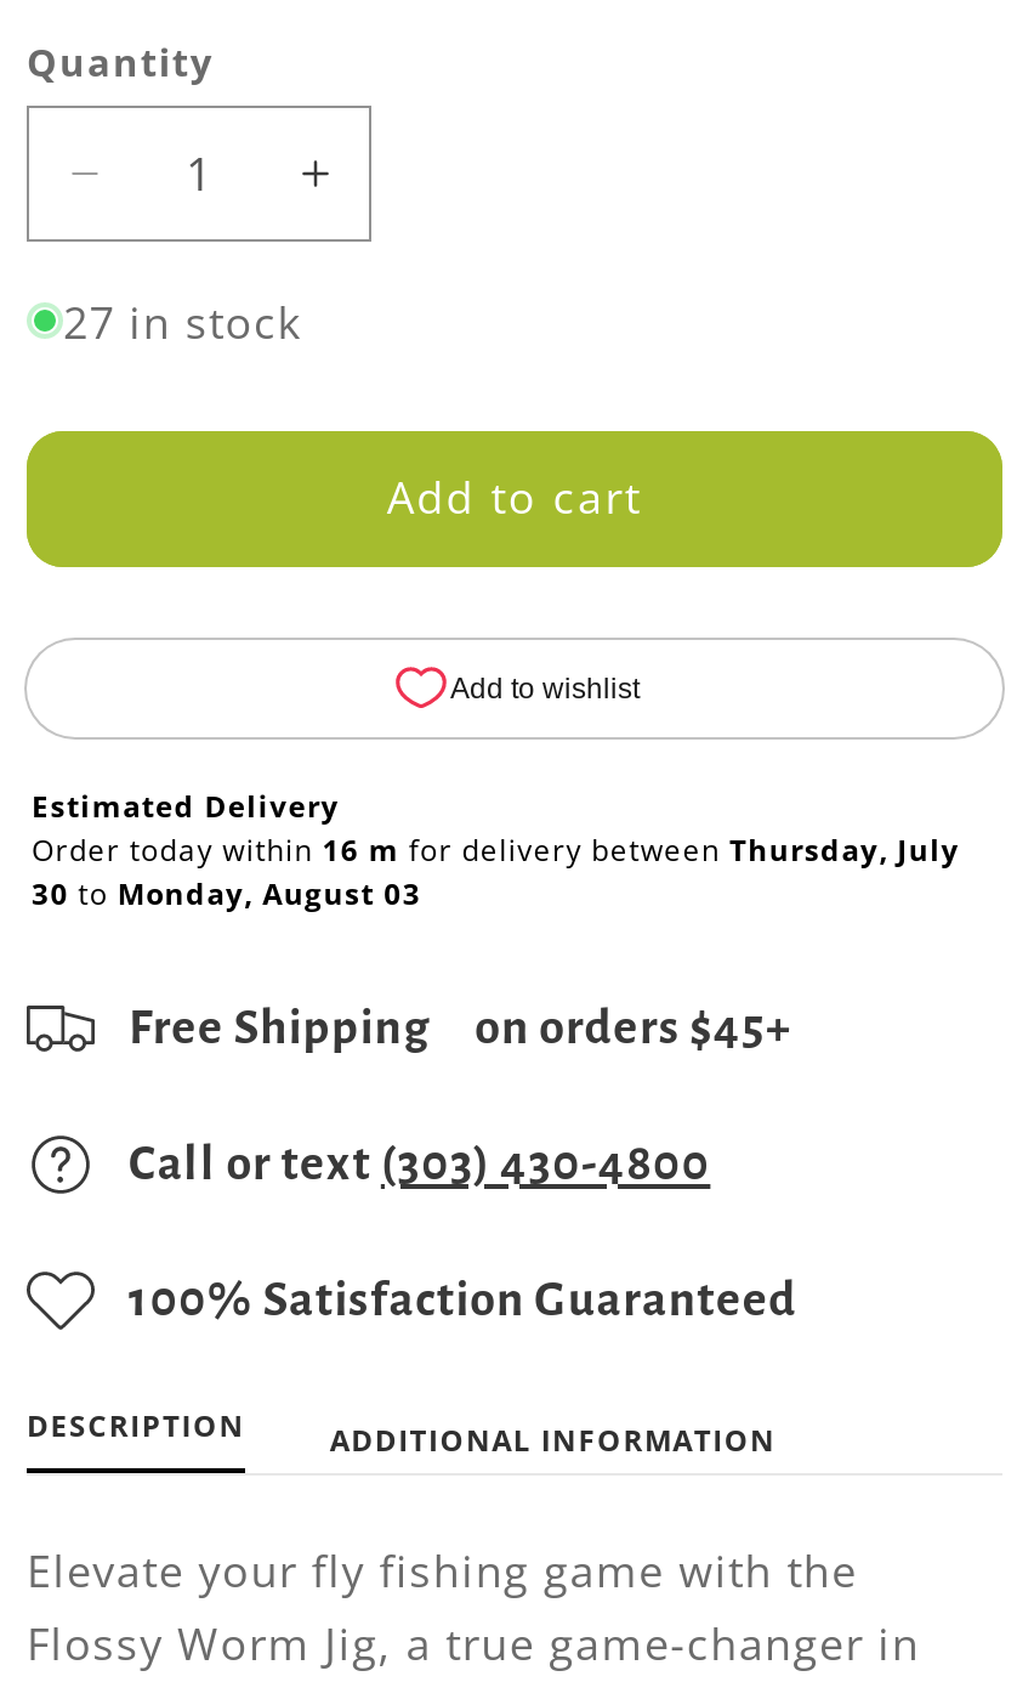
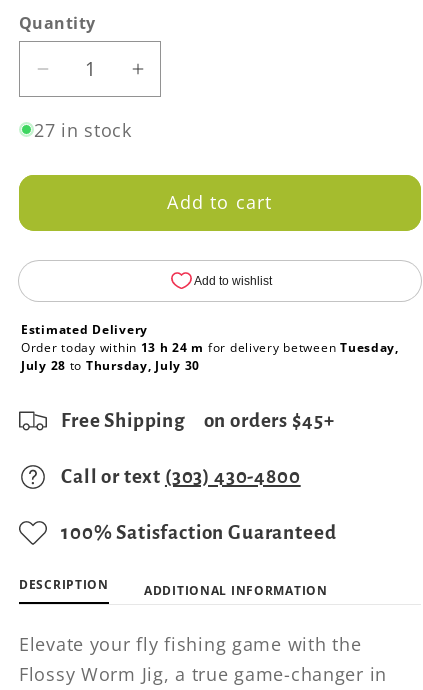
- Order today within 16 m for delivery between Thursday, July
- 30 to Monday, August 03
+ Order today within 13 h 24 m for delivery between Tuesday,
+ July 28 to Thursday, July 30
